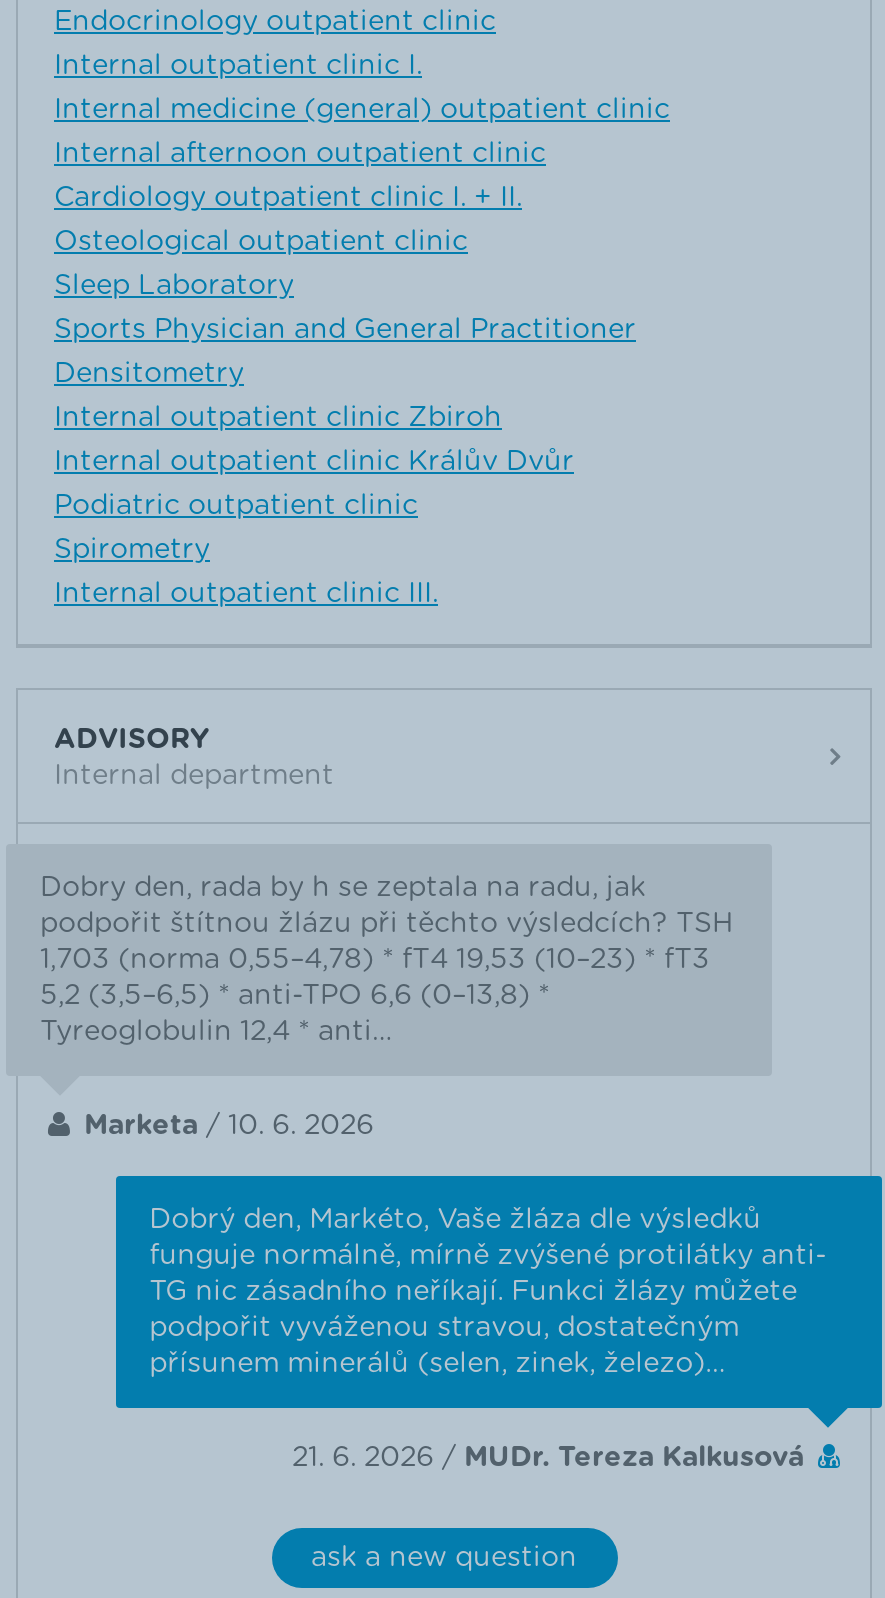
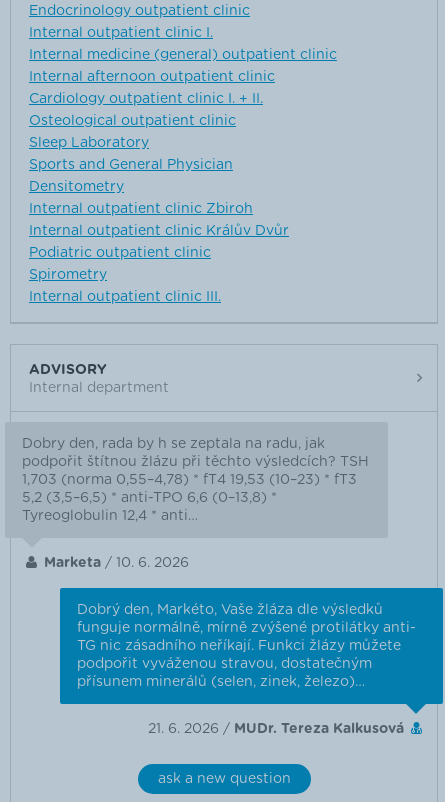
- Sports Physician and General Practitioner
+ Sports and General Physician
